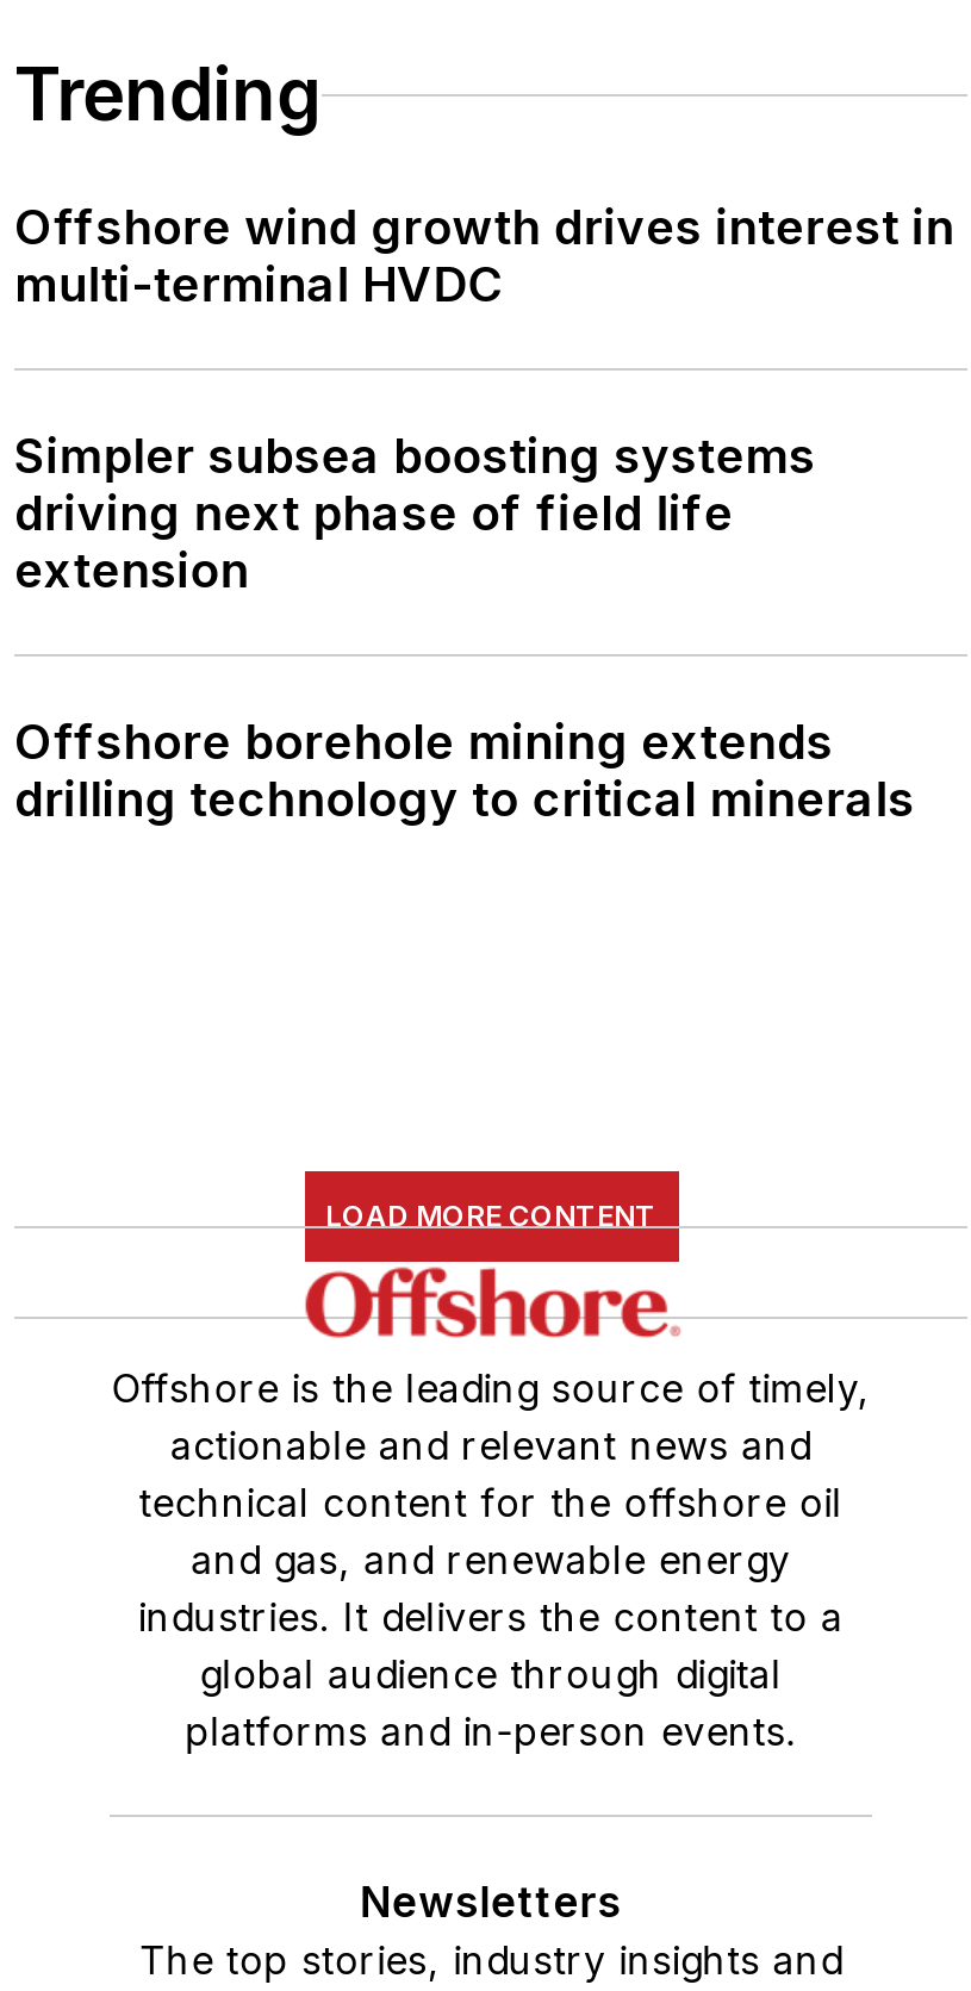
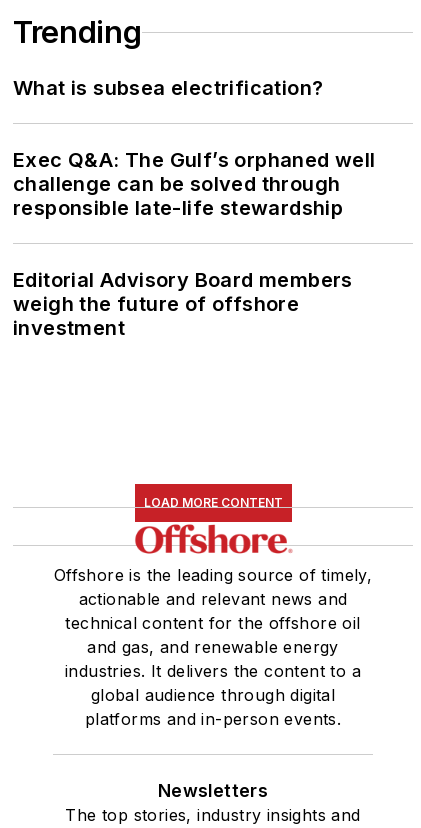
- Offshore wind growth drives interest in
- multi-terminal HVDC
+ What is subsea electrification?

- Simpler subsea boosting systems
- driving next phase of field life
- extension
+ Exec Q&A: The Gulf’s orphaned well
+ challenge can be solved through
+ responsible late-life stewardship

- Offshore borehole mining extends
- drilling technology to critical minerals
+ Editorial Advisory Board members
+ weigh the future of offshore
+ investment
